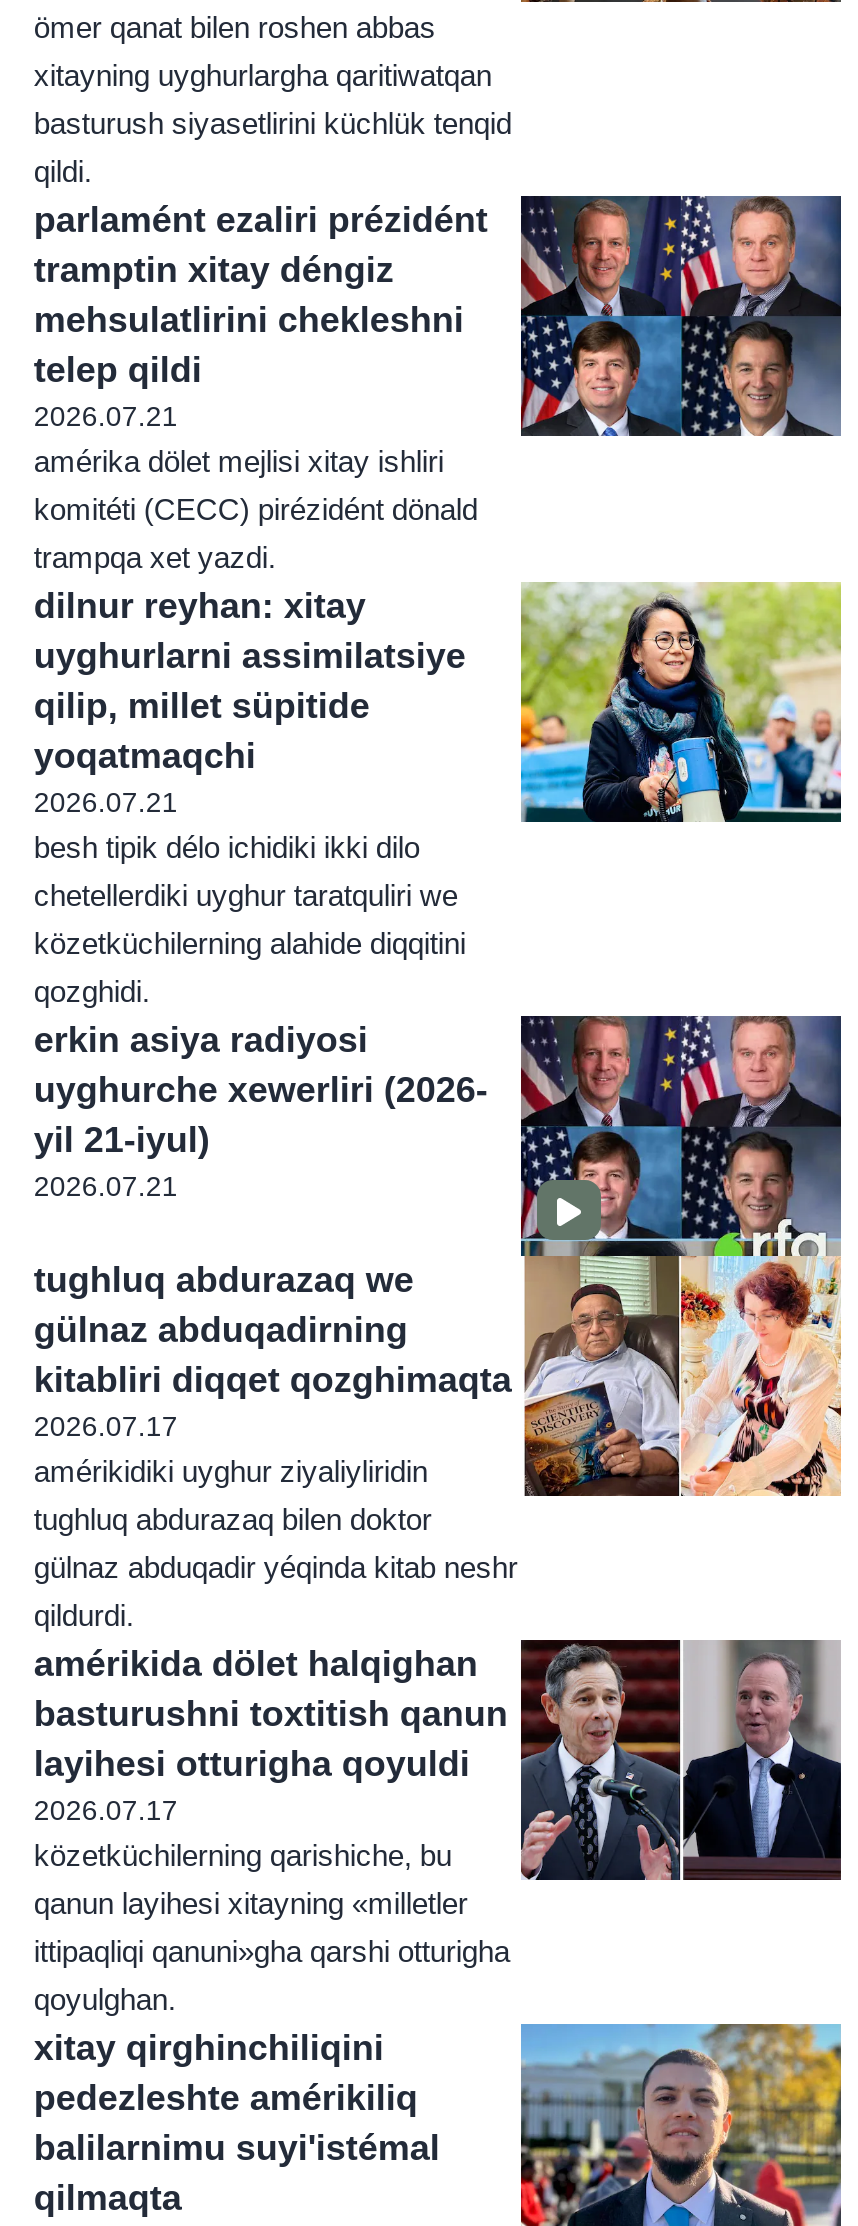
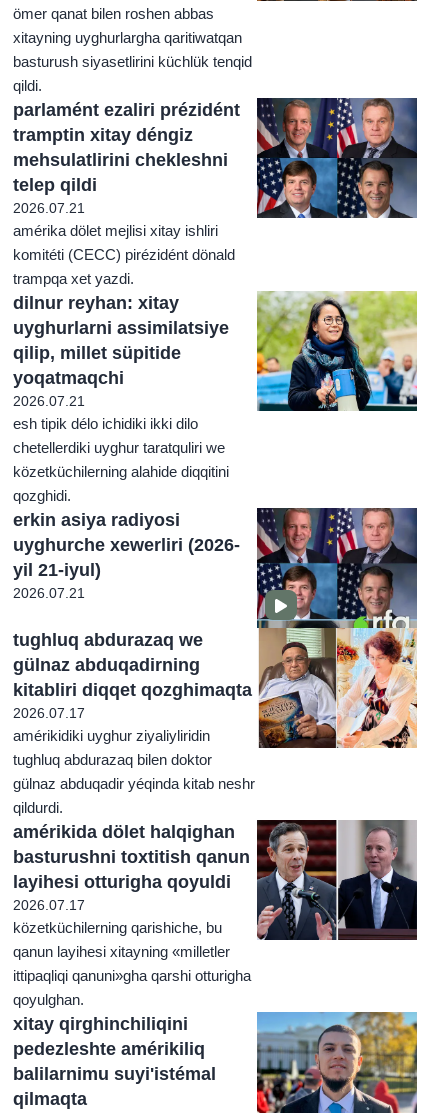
- besh tipik délo ichidiki ikki dilo
+ esh tipik délo ichidiki ikki dilo
